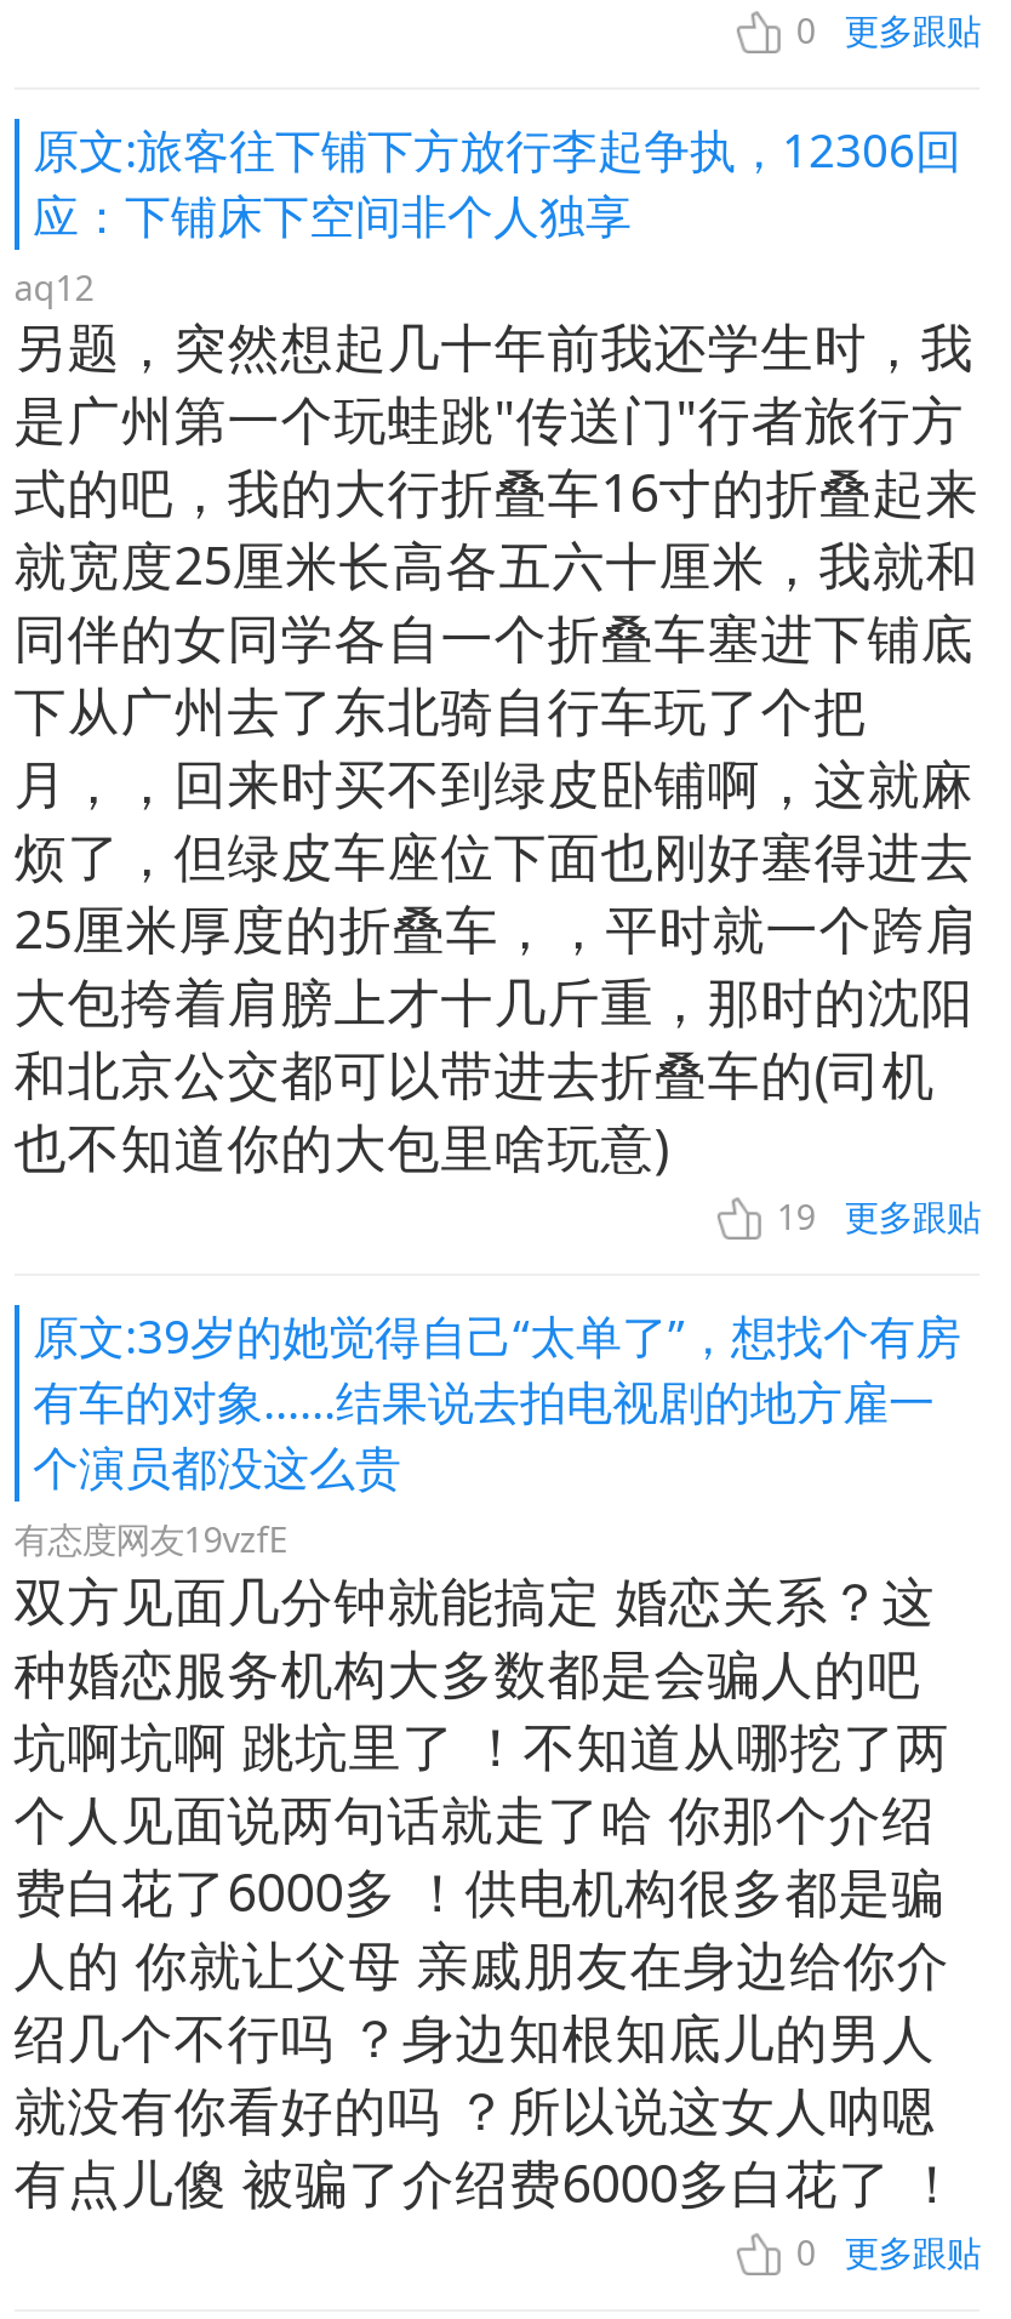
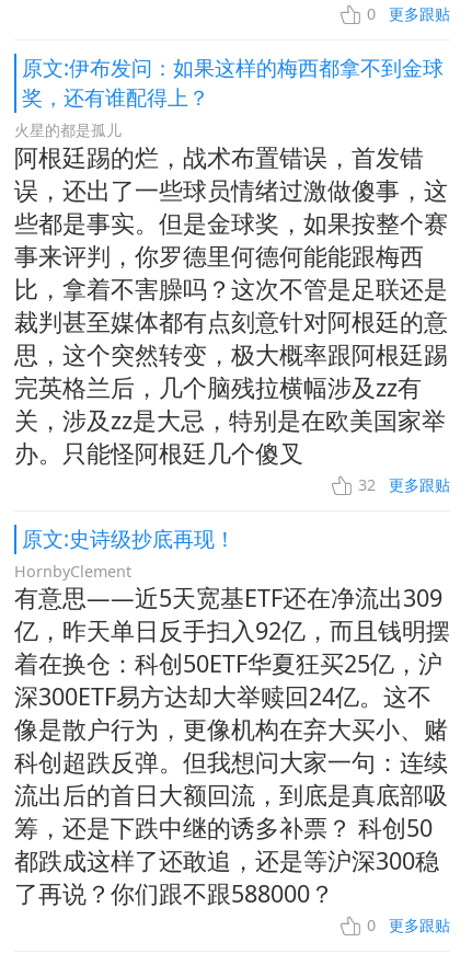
- 原文:旅客往下铺下方放行李起争执，12306回
- 应：下铺床下空间非个人独享
- aq12
- 另题，突然想起几十年前我还学生时，我
- 是广州第一个玩蛙跳"传送门"行者旅行方
- 式的吧，我的大行折叠车16寸的折叠起来
- 就宽度25厘米长高各五六十厘米，我就和
- 同伴的女同学各自一个折叠车塞进下铺底
- 下从广州去了东北骑自行车玩了个把
- 月，，回来时买不到绿皮卧铺啊，这就麻
- 烦了，但绿皮车座位下面也刚好塞得进去
- 25厘米厚度的折叠车，，平时就一个跨肩
- 大包挎着肩膀上才十几斤重，那时的沈阳
- 和北京公交都可以带进去折叠车的(司机
- 也不知道你的大包里啥玩意)
- 19
+ 原文:伊布发问：如果这样的梅西都拿不到金球
+ 奖，还有谁配得上？
+ 火星的都是孤儿
+ 阿根廷踢的烂，战术布置错误，首发错
+ 误，还出了一些球员情绪过激做傻事，这
+ 些都是事实。但是金球奖，如果按整个赛
+ 事来评判，你罗德里何德何能能跟梅西
+ 比，拿着不害臊吗？这次不管是足联还是
+ 裁判甚至媒体都有点刻意针对阿根廷的意
+ 思，这个突然转变，极大概率跟阿根廷踢
+ 完英格兰后，几个脑残拉横幅涉及zz有
+ 关，涉及zz是大忌，特别是在欧美国家举
+ 办。只能怪阿根廷几个傻叉
+ 32

- 原文:39岁的她觉得自己“太单了”，想找个有房
- 有车的对象……结果说去拍电视剧的地方雇一
- 个演员都没这么贵
- 有态度网友19vzfE
- 双方见面几分钟就能搞定 婚恋关系？这
- 种婚恋服务机构大多数都是会骗人的吧
- 坑啊坑啊 跳坑里了 ！不知道从哪挖了两
- 个人见面说两句话就走了哈 你那个介绍
- 费白花了6000多 ！供电机构很多都是骗
- 人的 你就让父母 亲戚朋友在身边给你介
- 绍几个不行吗 ？身边知根知底儿的男人
- 就没有你看好的吗 ？所以说这女人呐嗯
- 有点儿傻 被骗了介绍费6000多白花了 ！
+ 原文:史诗级抄底再现！
+ HornbyClement
+ 有意思——近5天宽基ETF还在净流出309
+ 亿，昨天单日反手扫入92亿，而且钱明摆
+ 着在换仓：科创50ETF华夏狂买25亿，沪
+ 深300ETF易方达却大举赎回24亿。这不
+ 像是散户行为，更像机构在弃大买小、赌
+ 科创超跌反弹。但我想问大家一句：连续
+ 流出后的首日大额回流，到底是真底部吸
+ 筹，还是下跌中继的诱多补票？ 科创50
+ 都跌成这样了还敢追，还是等沪深300稳
+ 了再说？你们跟不跟588000？
